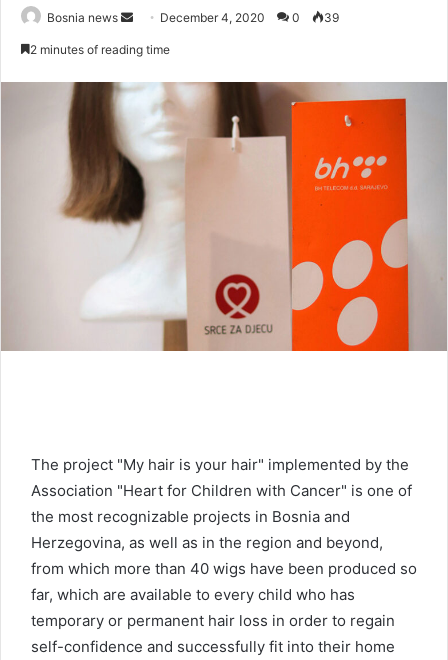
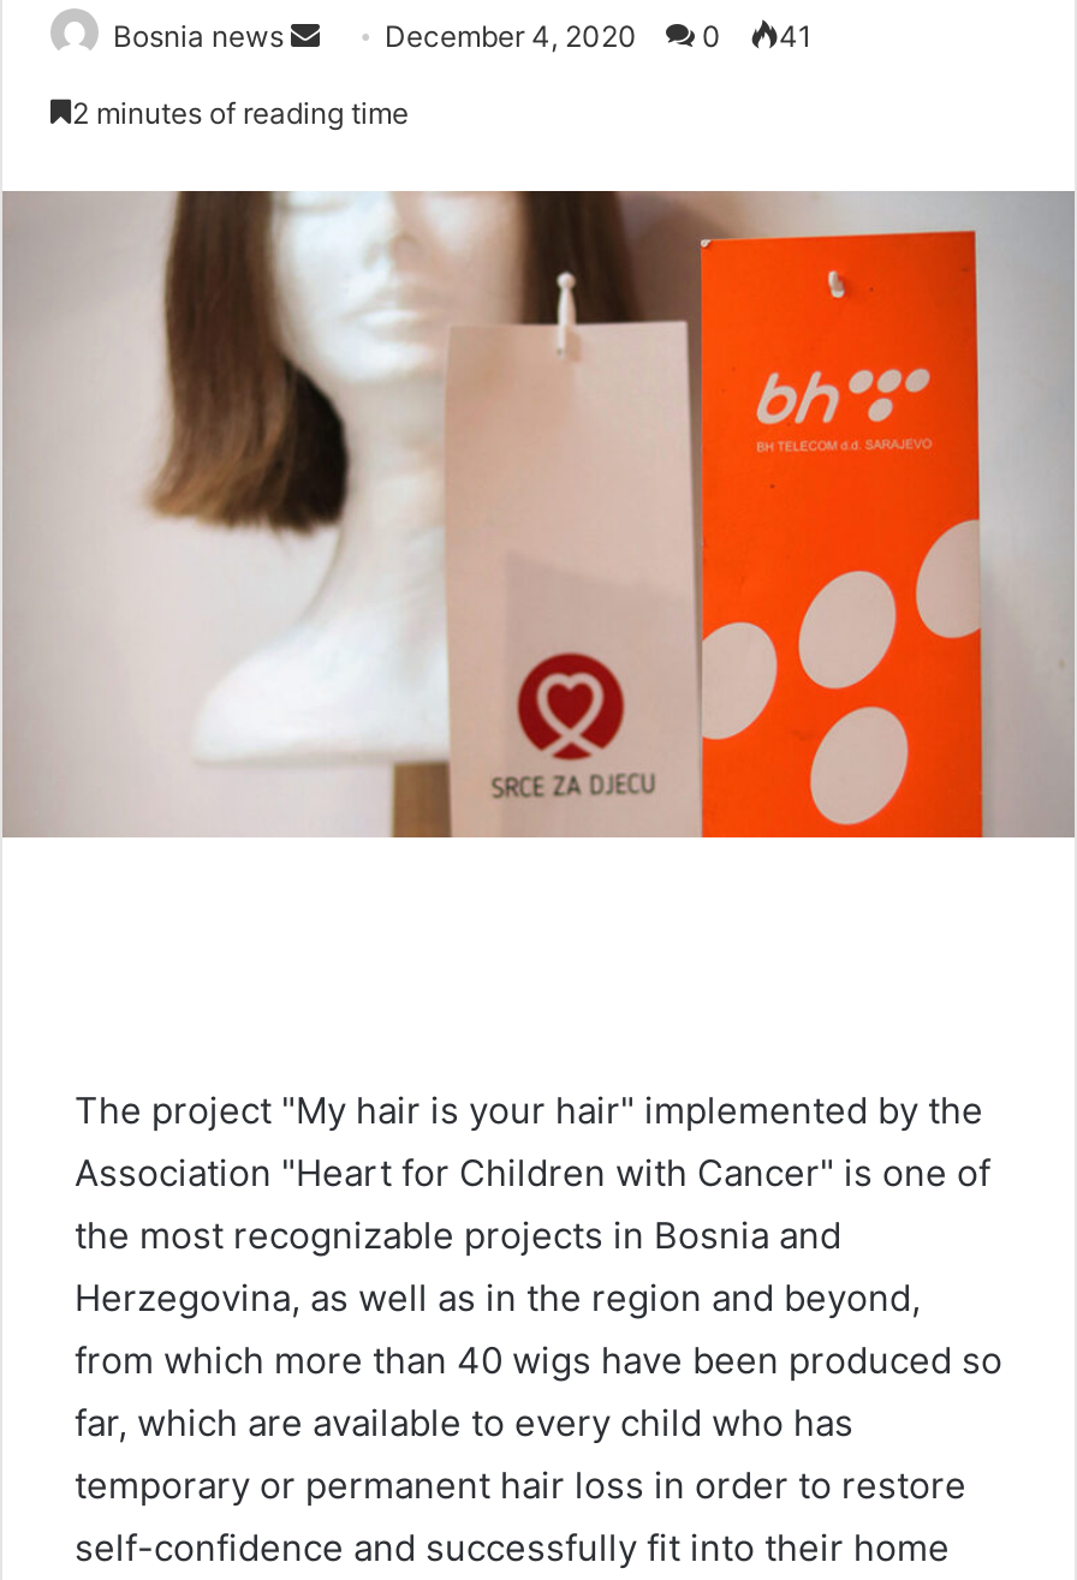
- 39
+ 41

- temporary or permanent hair loss in order to regain
+ temporary or permanent hair loss in order to restore
